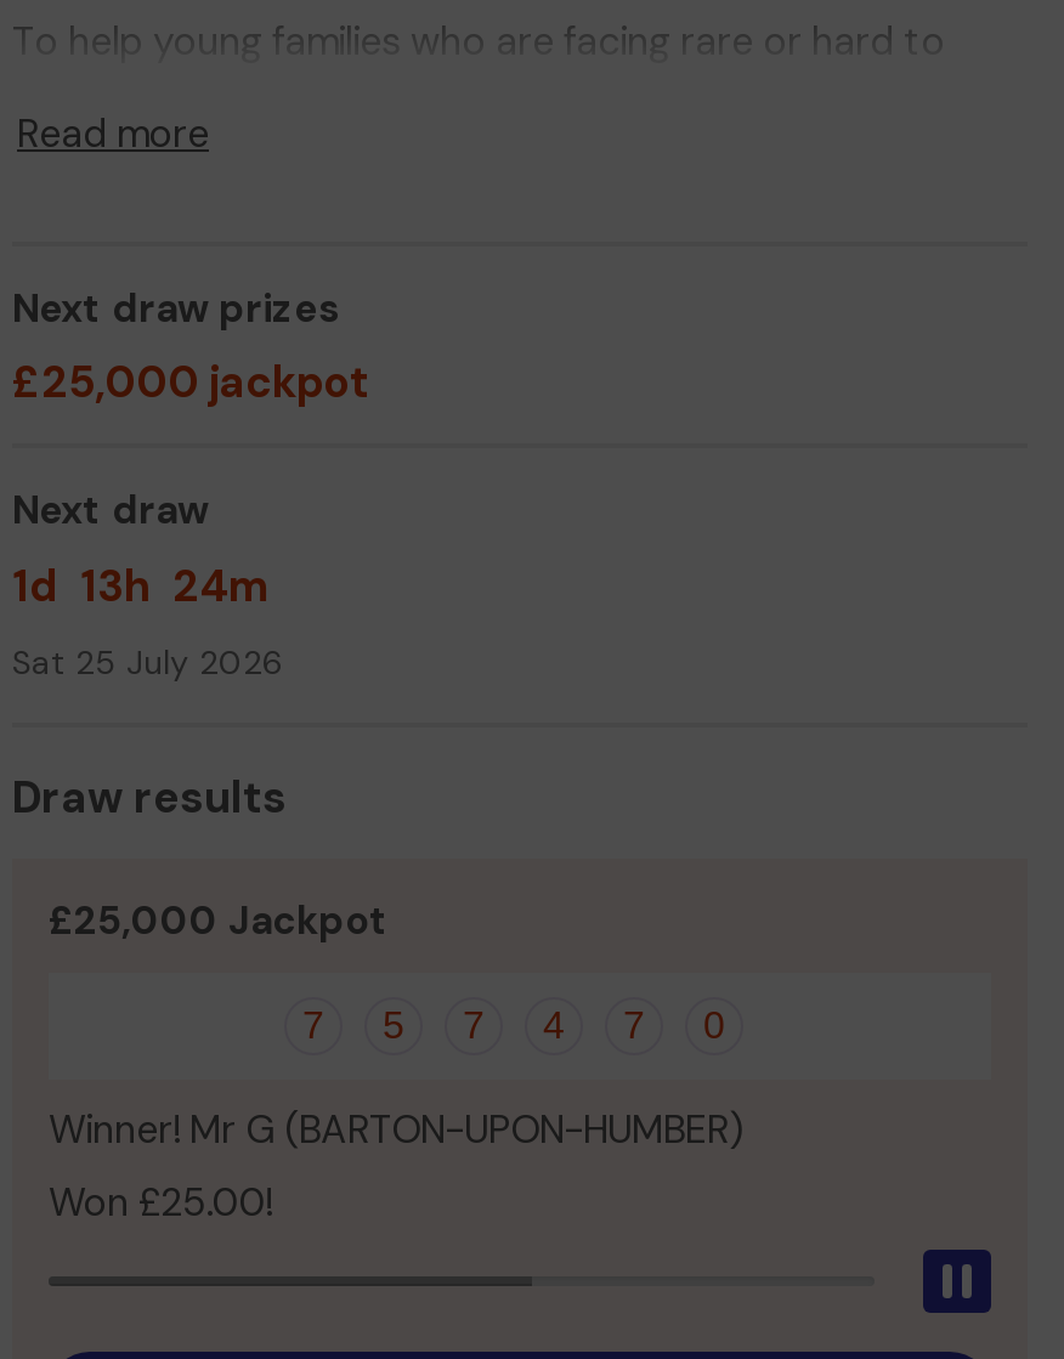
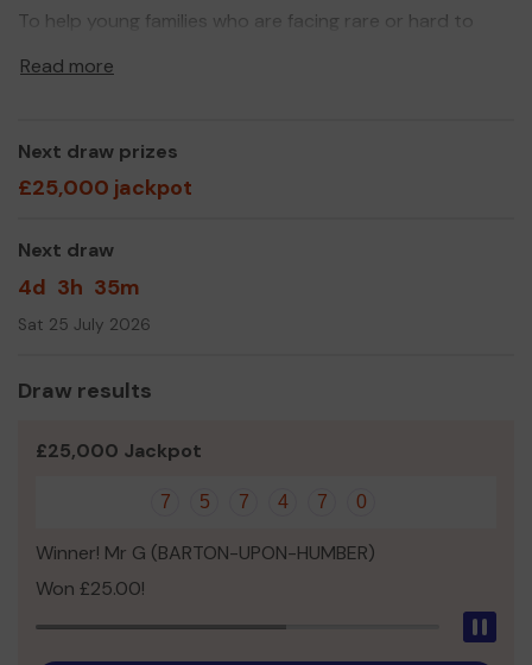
- 1d 13h 24m
+ 4d 3h 35m
